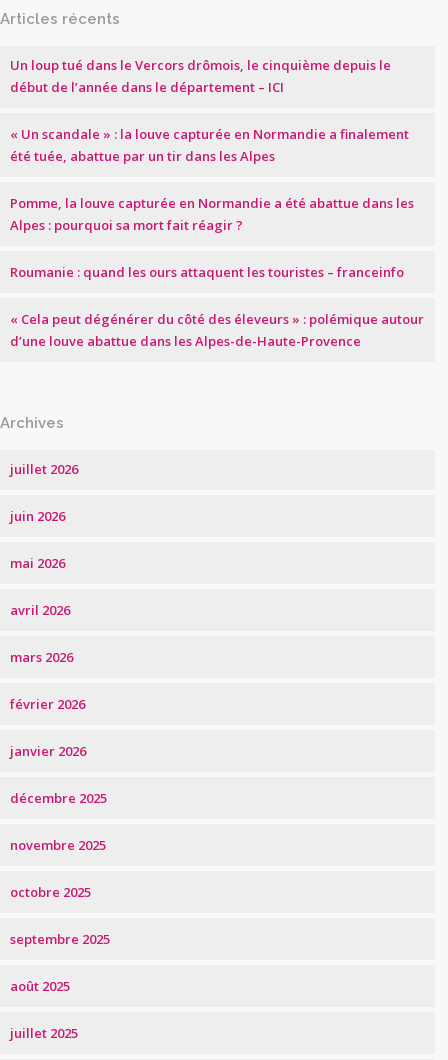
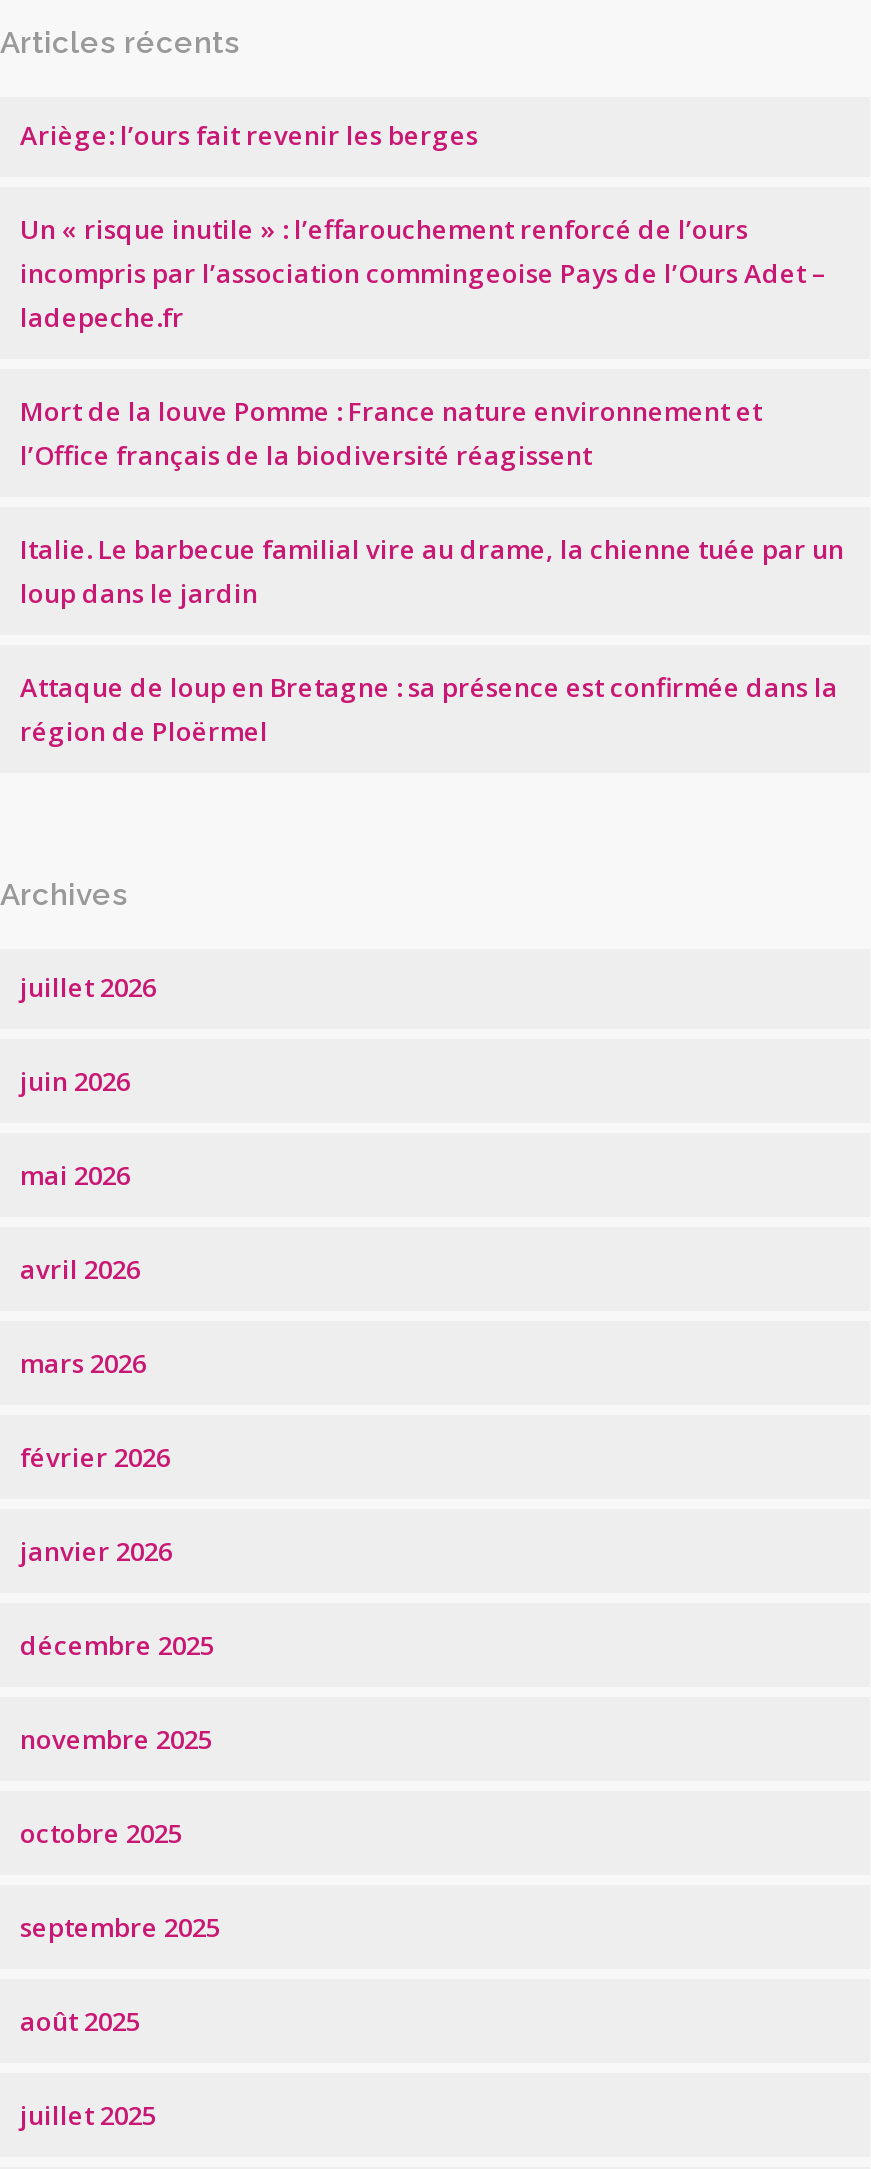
- Un loup tué dans le Vercors drômois, le cinquième depuis le
- début de l’année dans le département – ICI
+ Ariège: l’ours fait revenir les berges

- « Un scandale » : la louve capturée en Normandie a finalement
- été tuée, abattue par un tir dans les Alpes
+ Un « risque inutile » : l’effarouchement renforcé de l’ours
+ incompris par l’association commingeoise Pays de l’Ours Adet –
+ ladepeche.fr

- Pomme, la louve capturée en Normandie a été abattue dans les
- Alpes : pourquoi sa mort fait réagir ?
+ Mort de la louve Pomme : France nature environnement et
+ l’Office français de la biodiversité réagissent

- Roumanie : quand les ours attaquent les touristes – franceinfo
+ Italie. Le barbecue familial vire au drame, la chienne tuée par un
+ loup dans le jardin

- « Cela peut dégénérer du côté des éleveurs » : polémique autour
- d’une louve abattue dans les Alpes-de-Haute-Provence
+ Attaque de loup en Bretagne : sa présence est confirmée dans la
+ région de Ploërmel
